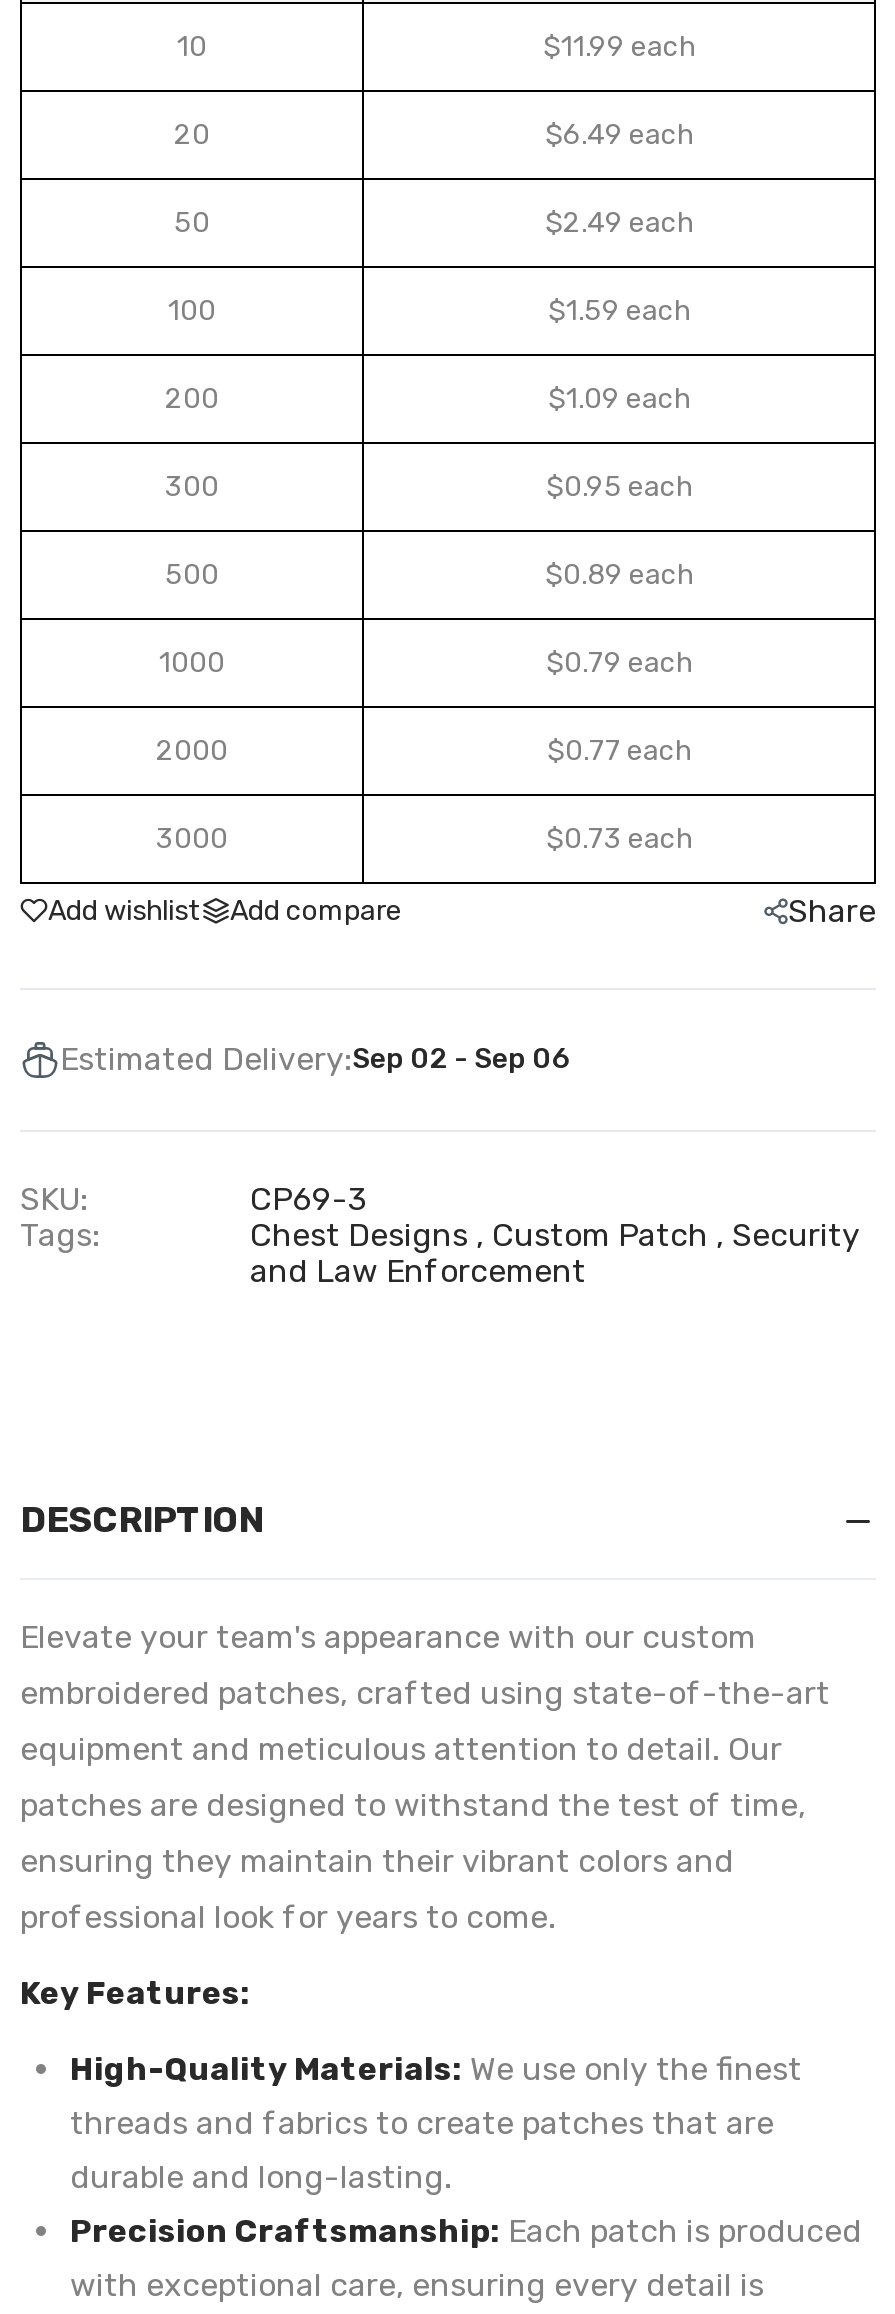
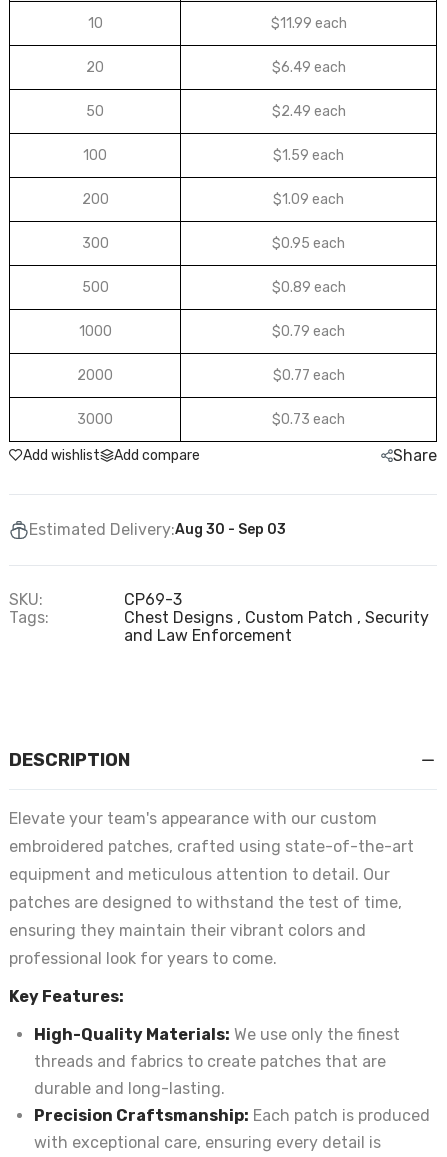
- Estimated Delivery:Sep 02 - Sep 06
+ Estimated Delivery:Aug 30 - Sep 03
